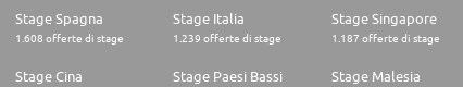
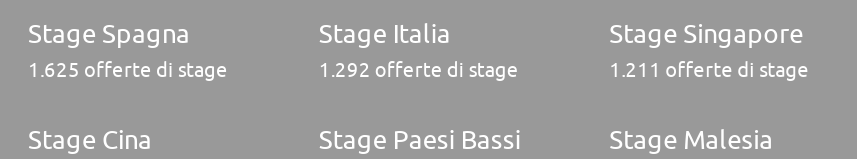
- 1.608 offerte di stage
+ 1.625 offerte di stage

- 1.239 offerte di stage
+ 1.292 offerte di stage

- 1.187 offerte di stage
+ 1.211 offerte di stage
